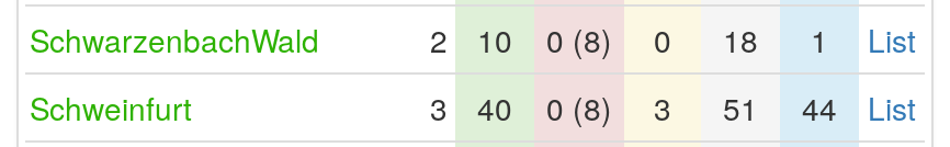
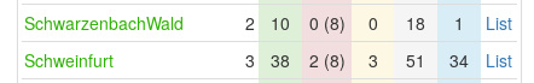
- 40
+ 38

- 0 (8)
+ 2 (8)

- 44
+ 34
